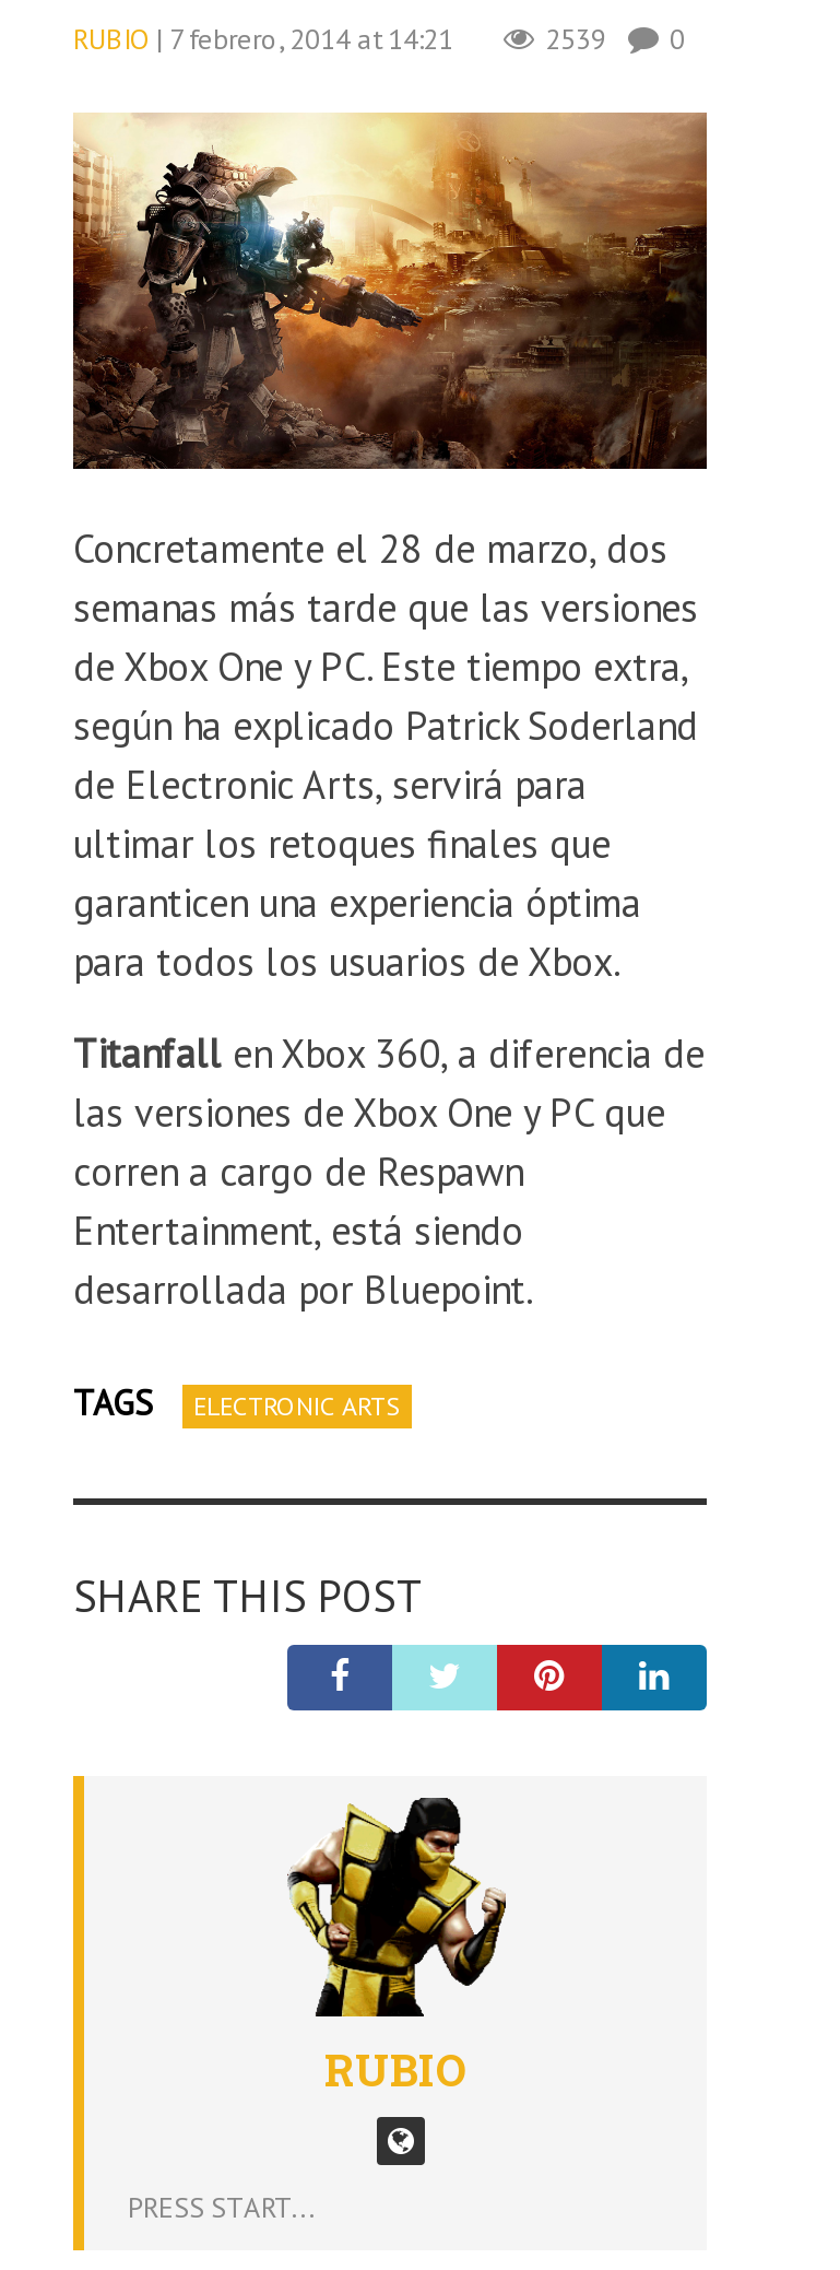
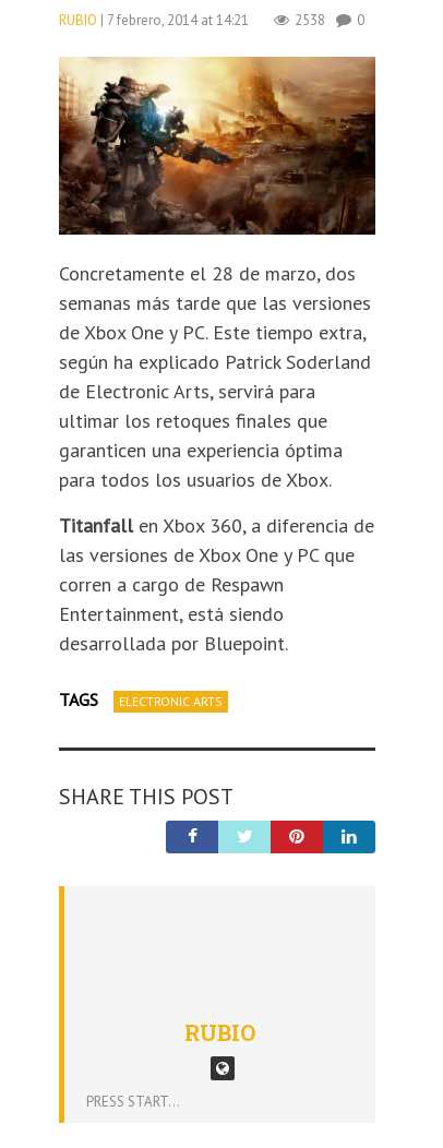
- 2539 0
+ 2538 0

- [image]
